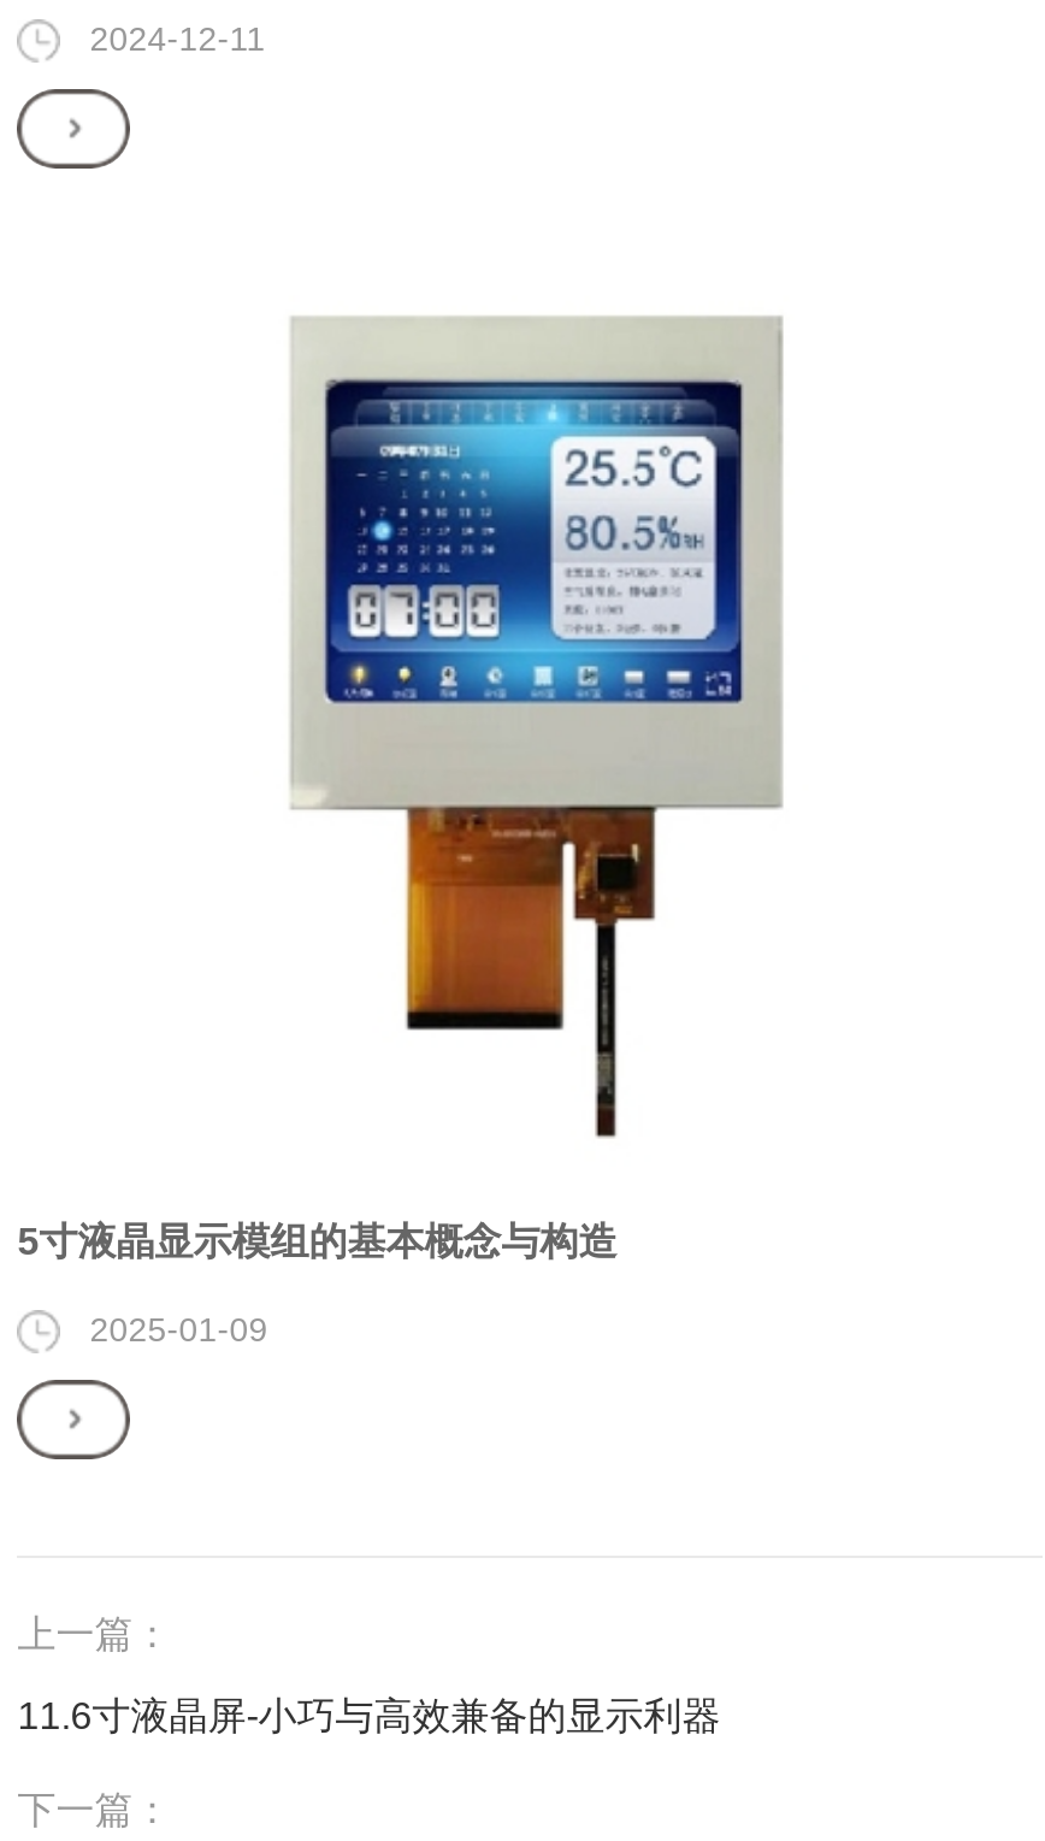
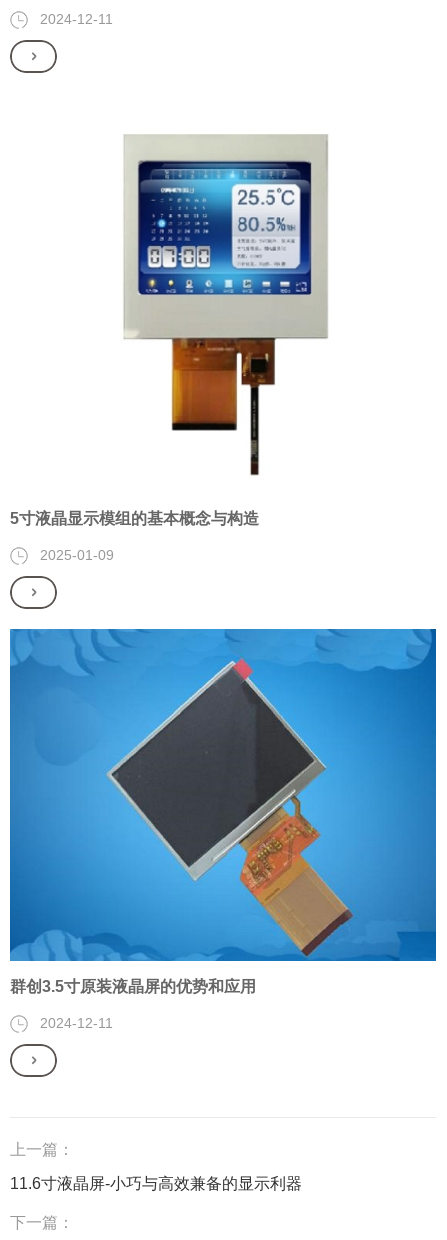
+ [image]
+ 群创3.5寸原装液晶屏的优势和应用
+ 2024-12-11
